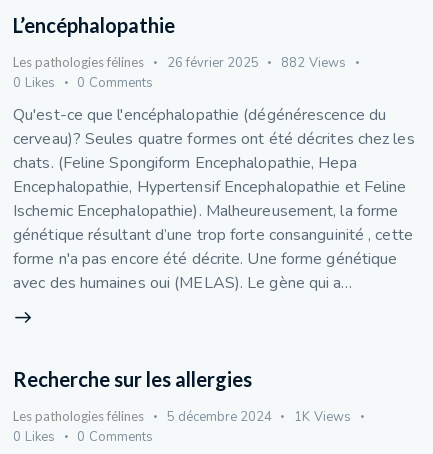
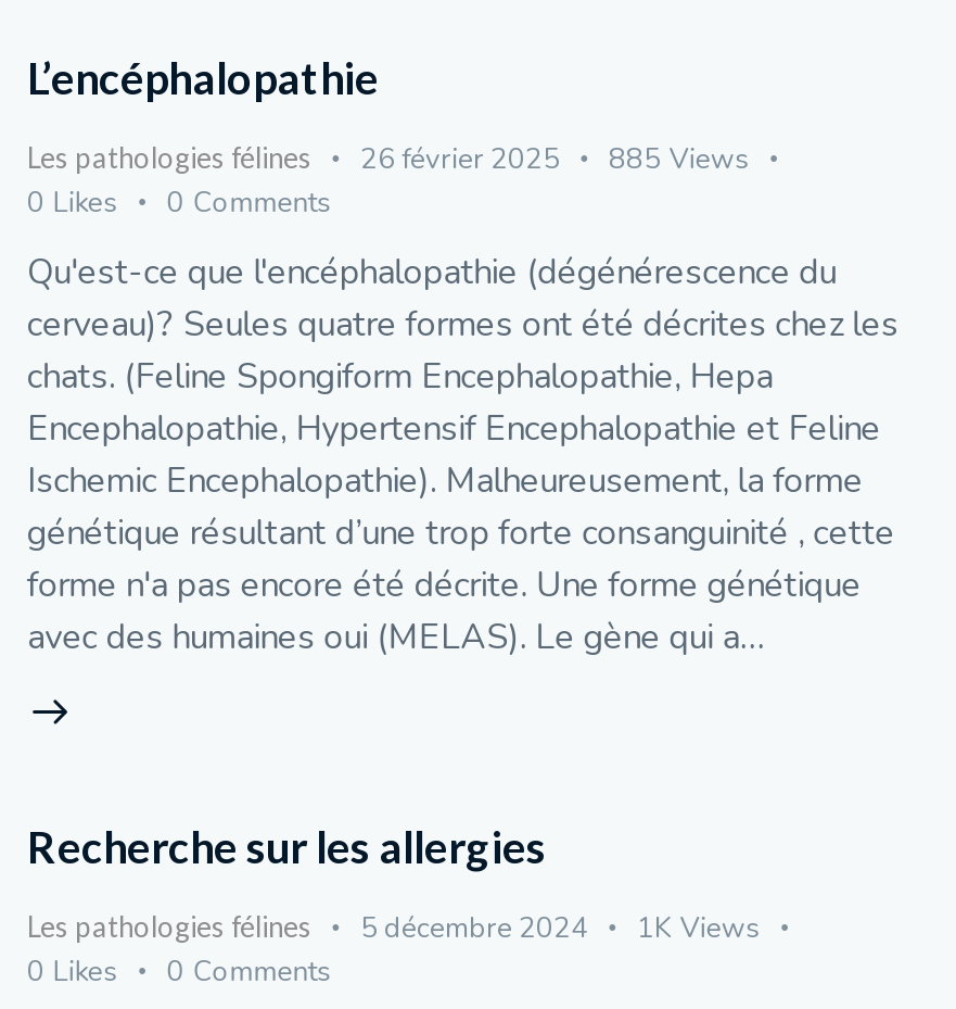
- Les pathologies félines 26 février 2025 882 Views
+ Les pathologies félines 26 février 2025 885 Views
